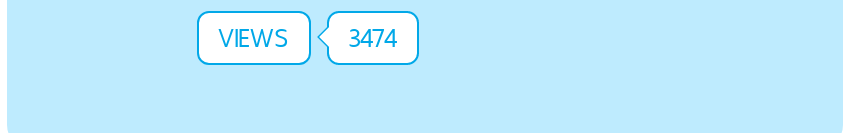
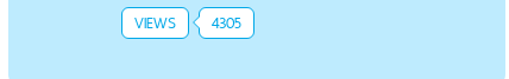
- VIEWS 3474
+ VIEWS 4305
